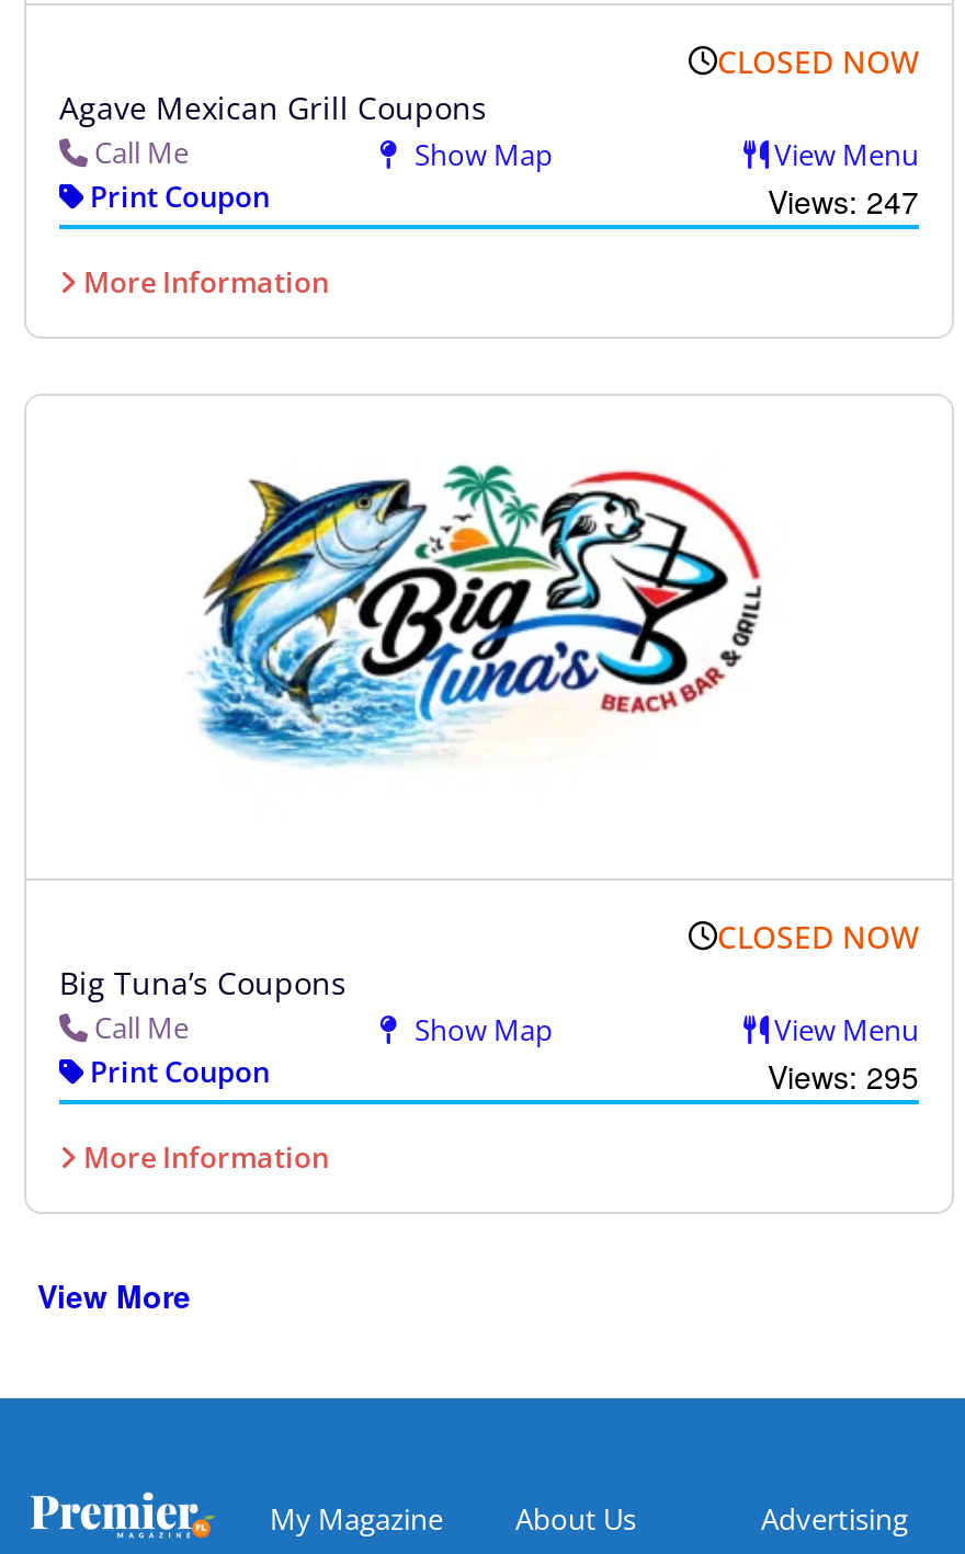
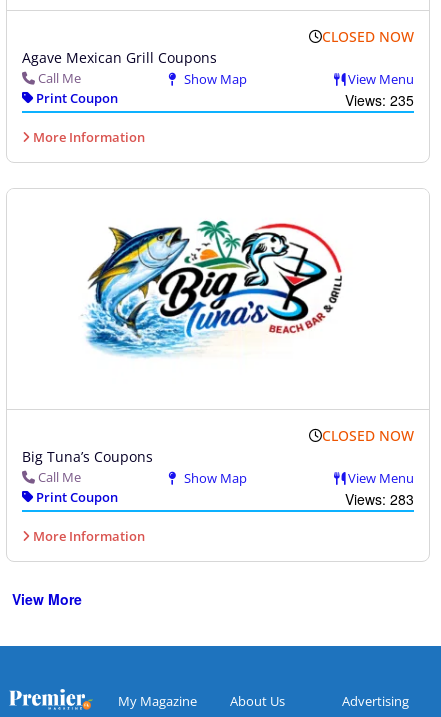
- Views: 247
+ Views: 235

- Views: 295
+ Views: 283
